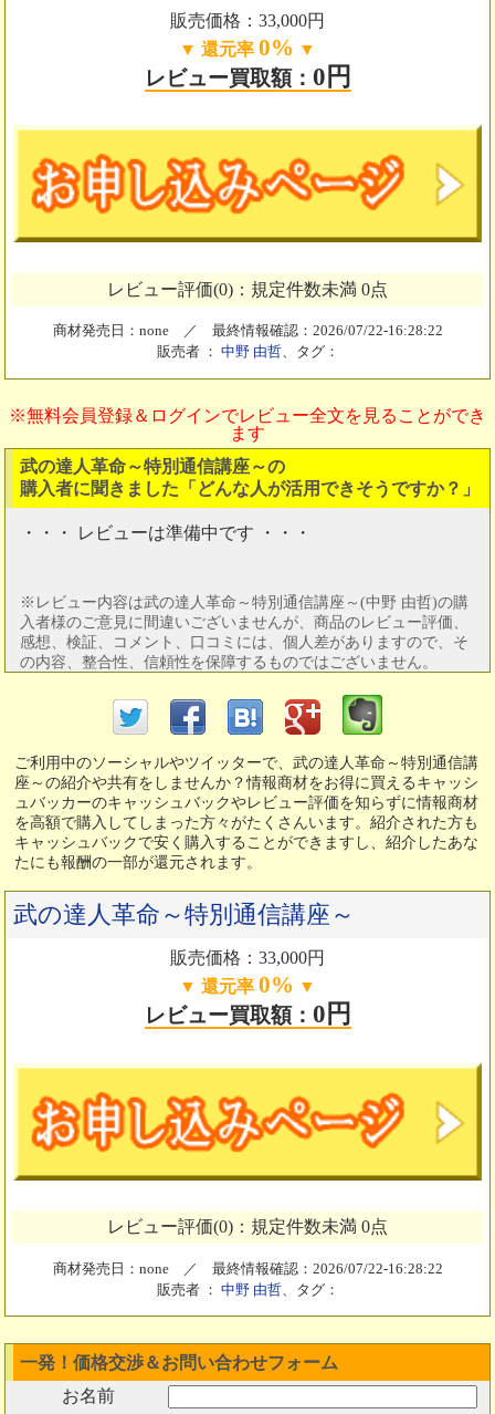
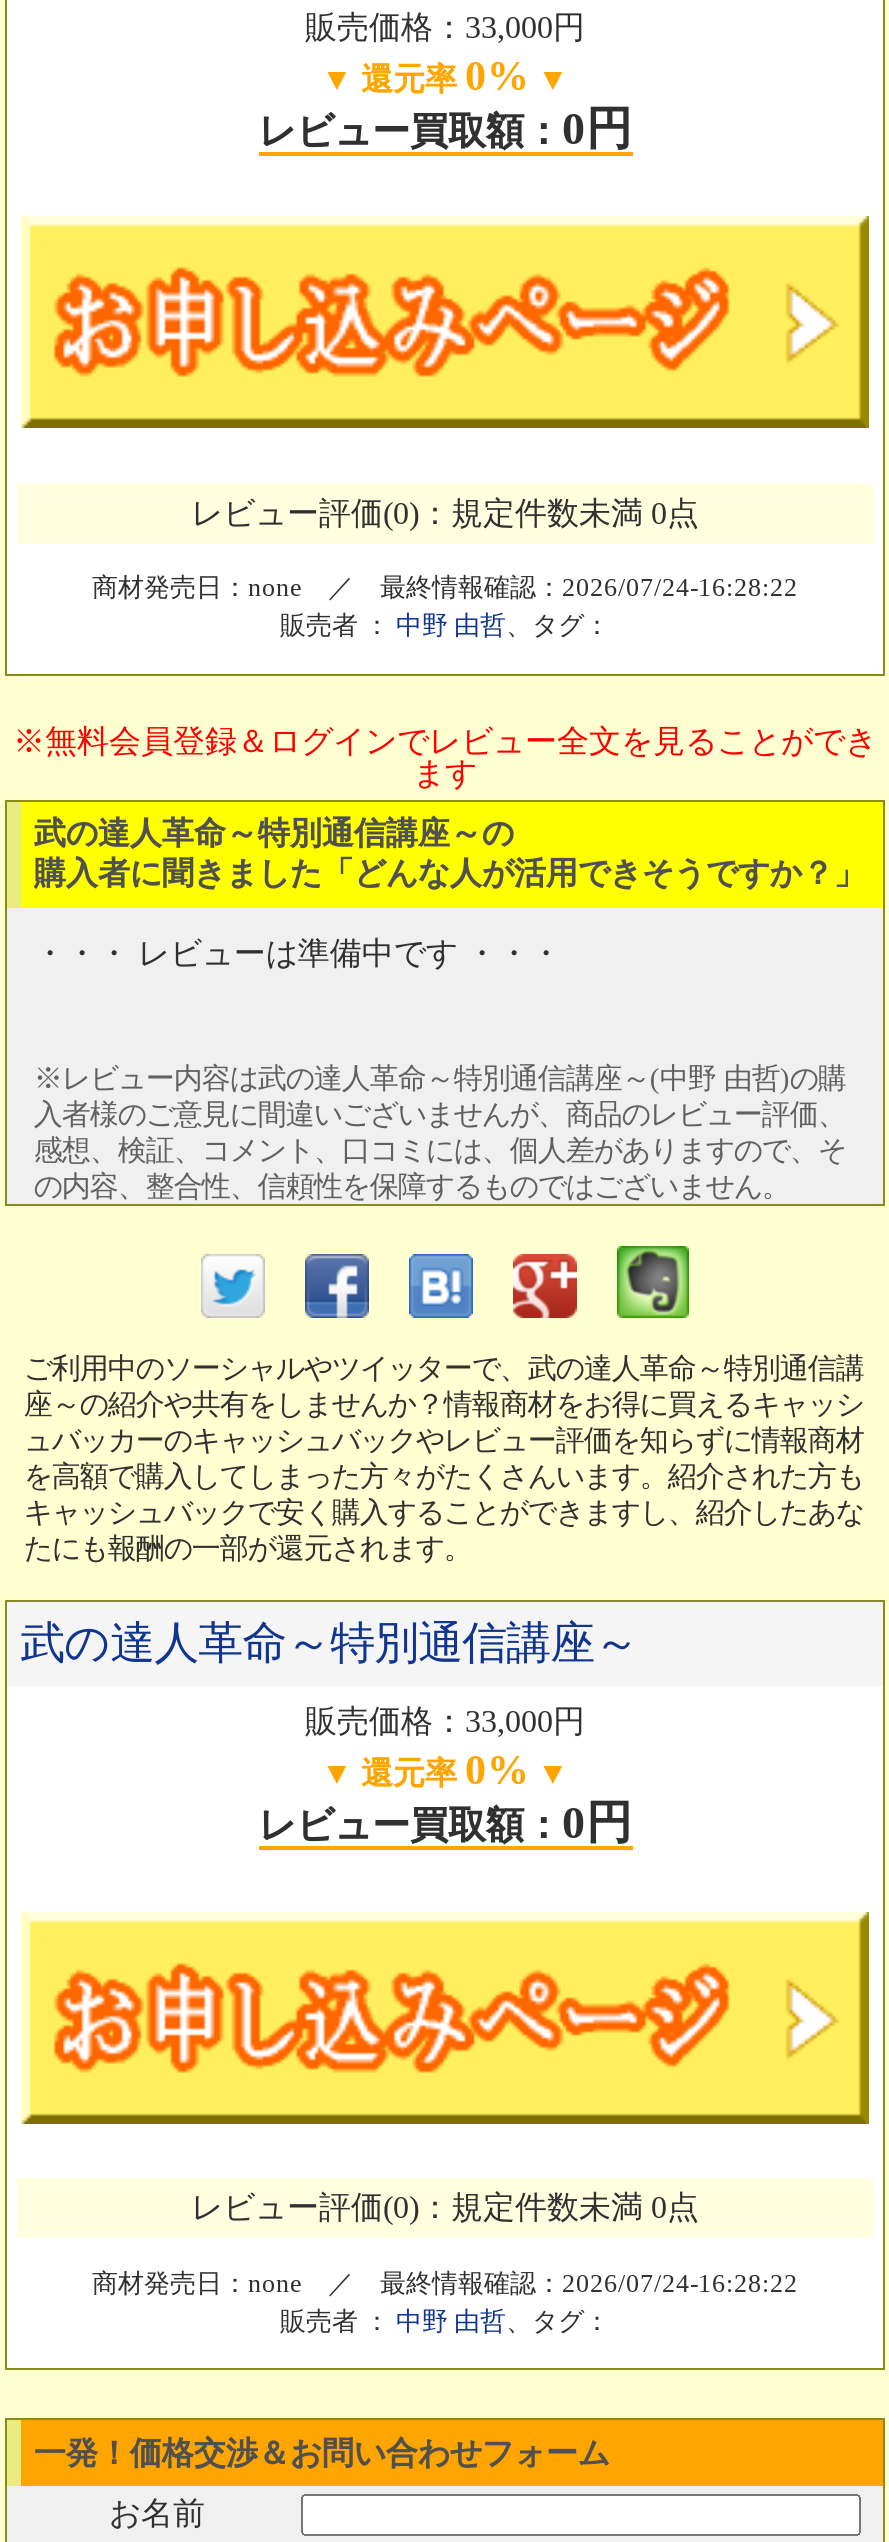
- 商材発売日：none ／ 最終情報確認：2026/07/22-16:28:22
+ 商材発売日：none ／ 最終情報確認：2026/07/24-16:28:22

- 商材発売日：none ／ 最終情報確認：2026/07/22-16:28:22
+ 商材発売日：none ／ 最終情報確認：2026/07/24-16:28:22
